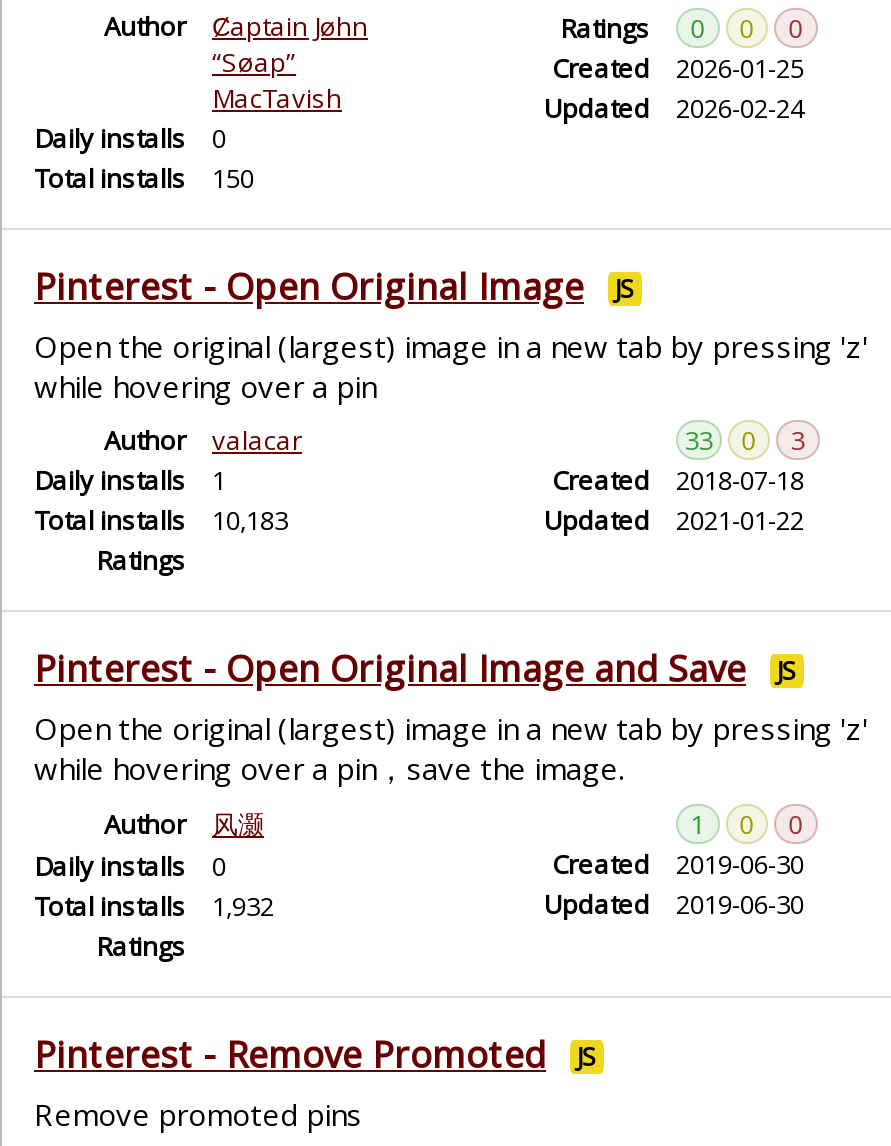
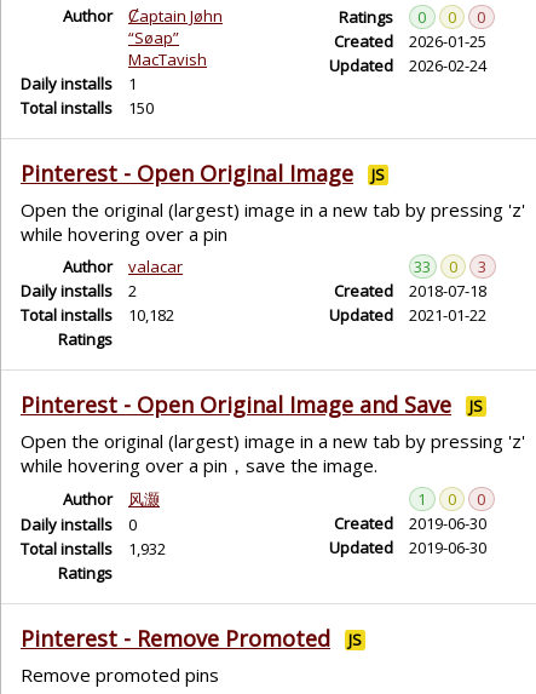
- Daily installs 0
+ Daily installs 1

- Daily installs 1
+ Daily installs 2

- Total installs 10,183
+ Total installs 10,182
